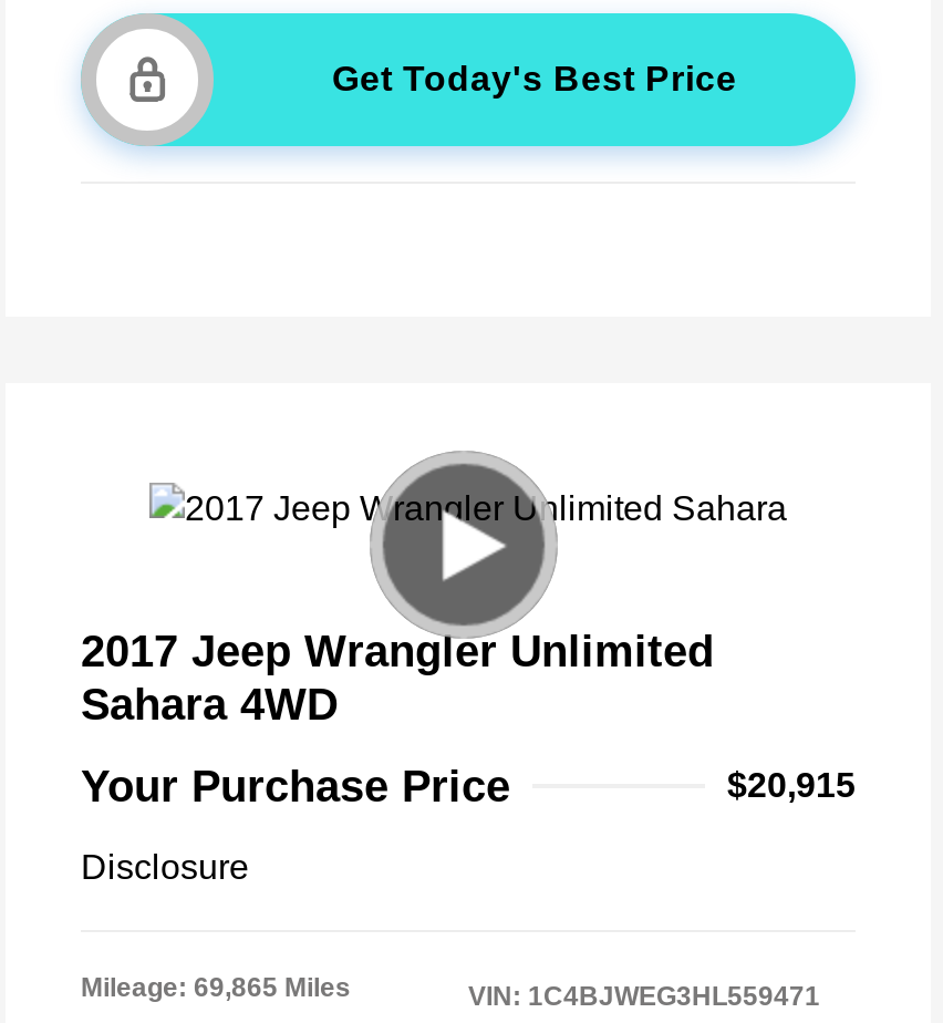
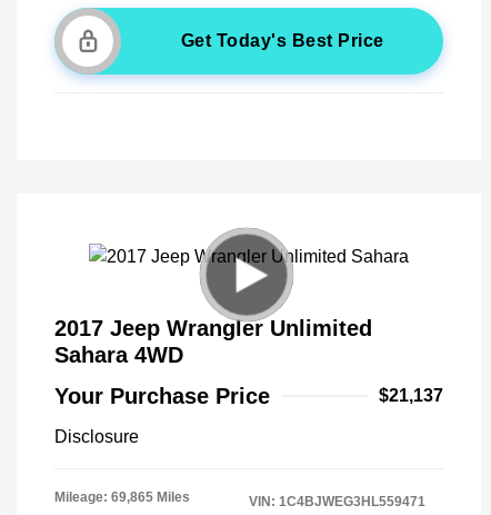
- $20,915
+ $21,137
